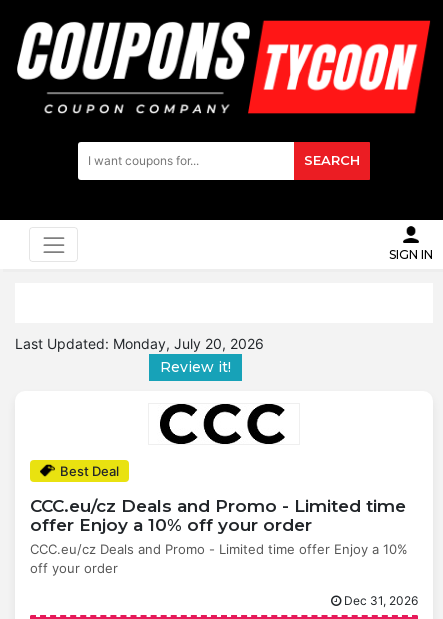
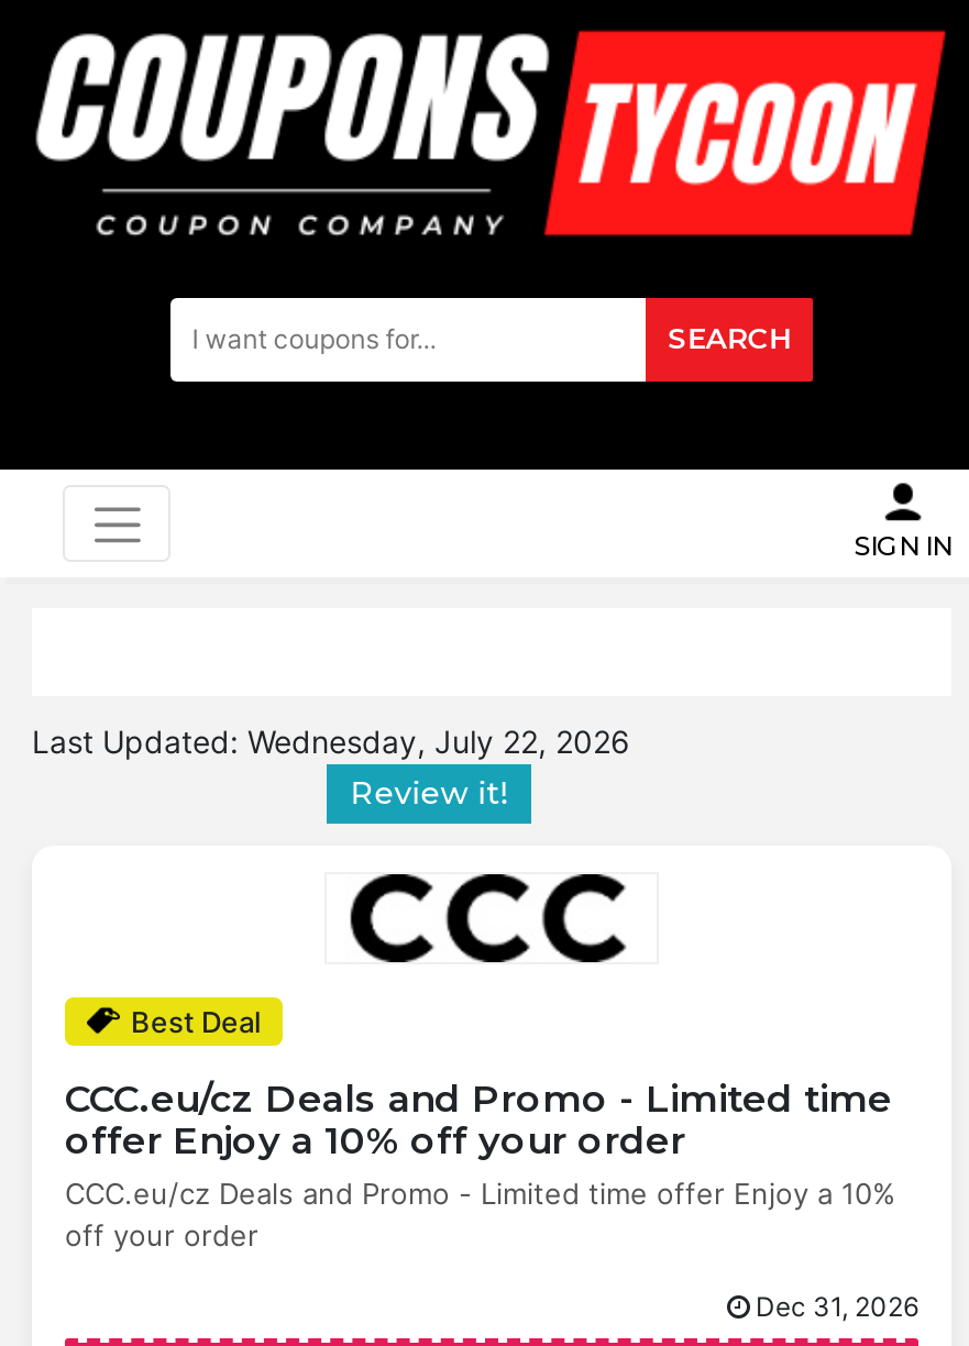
- Last Updated: Monday, July 20, 2026
+ Last Updated: Wednesday, July 22, 2026
